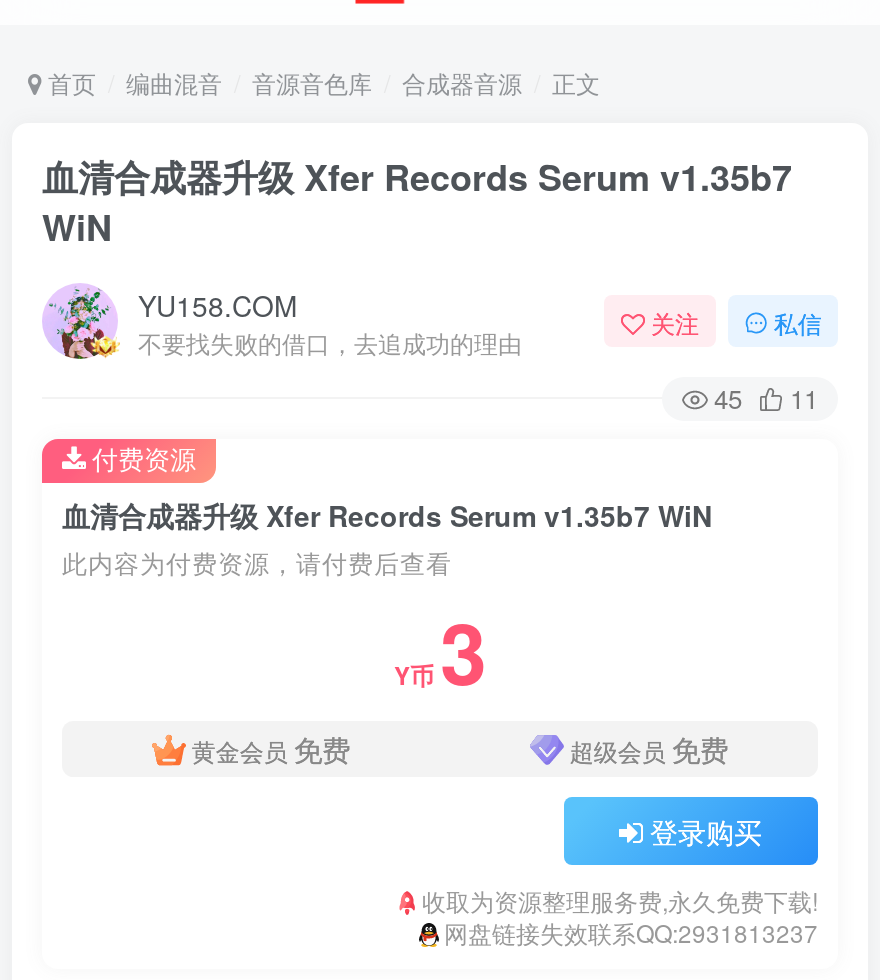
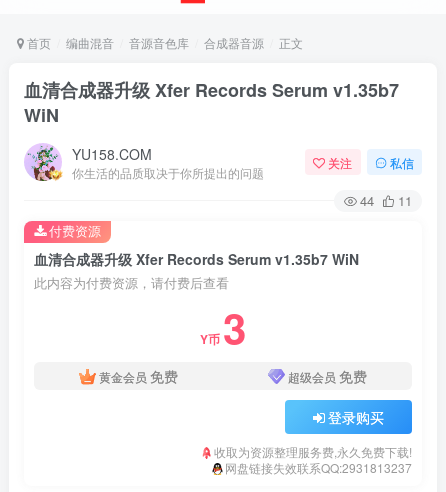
- 不要找失败的借口，去追成功的理由
+ 你生活的品质取决于你所提出的问题

- 45 11
+ 44 11
